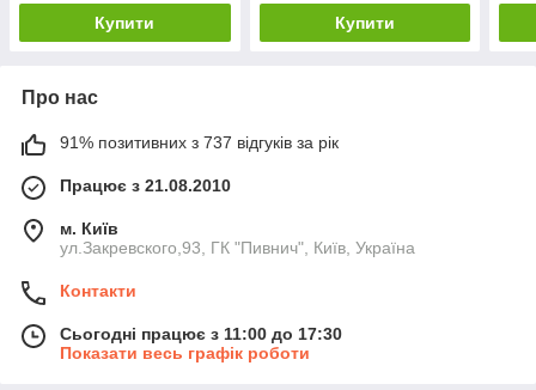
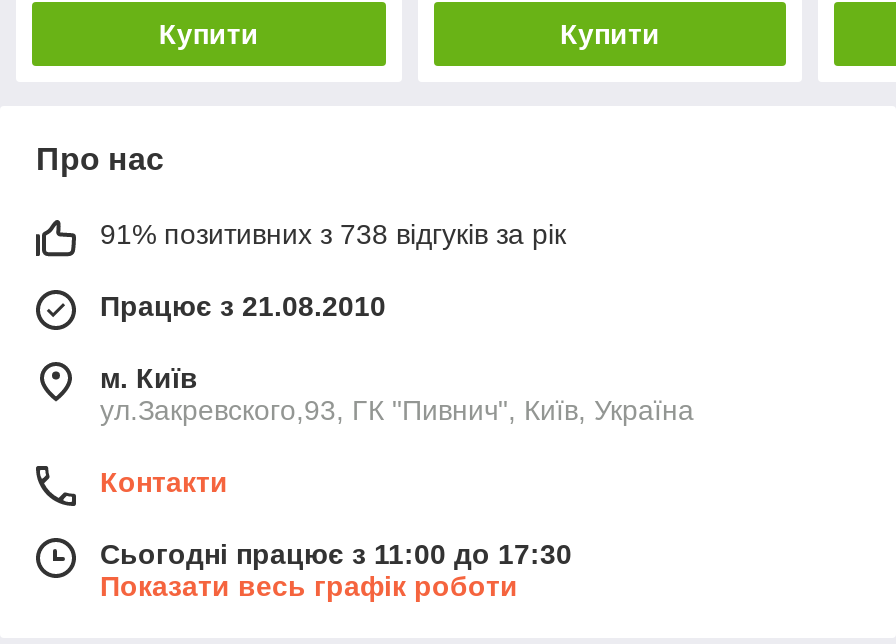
- 91% позитивних з 737 відгуків за рік
+ 91% позитивних з 738 відгуків за рік
